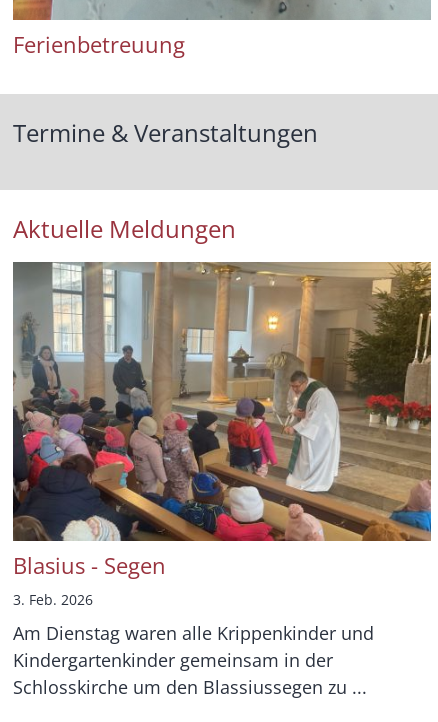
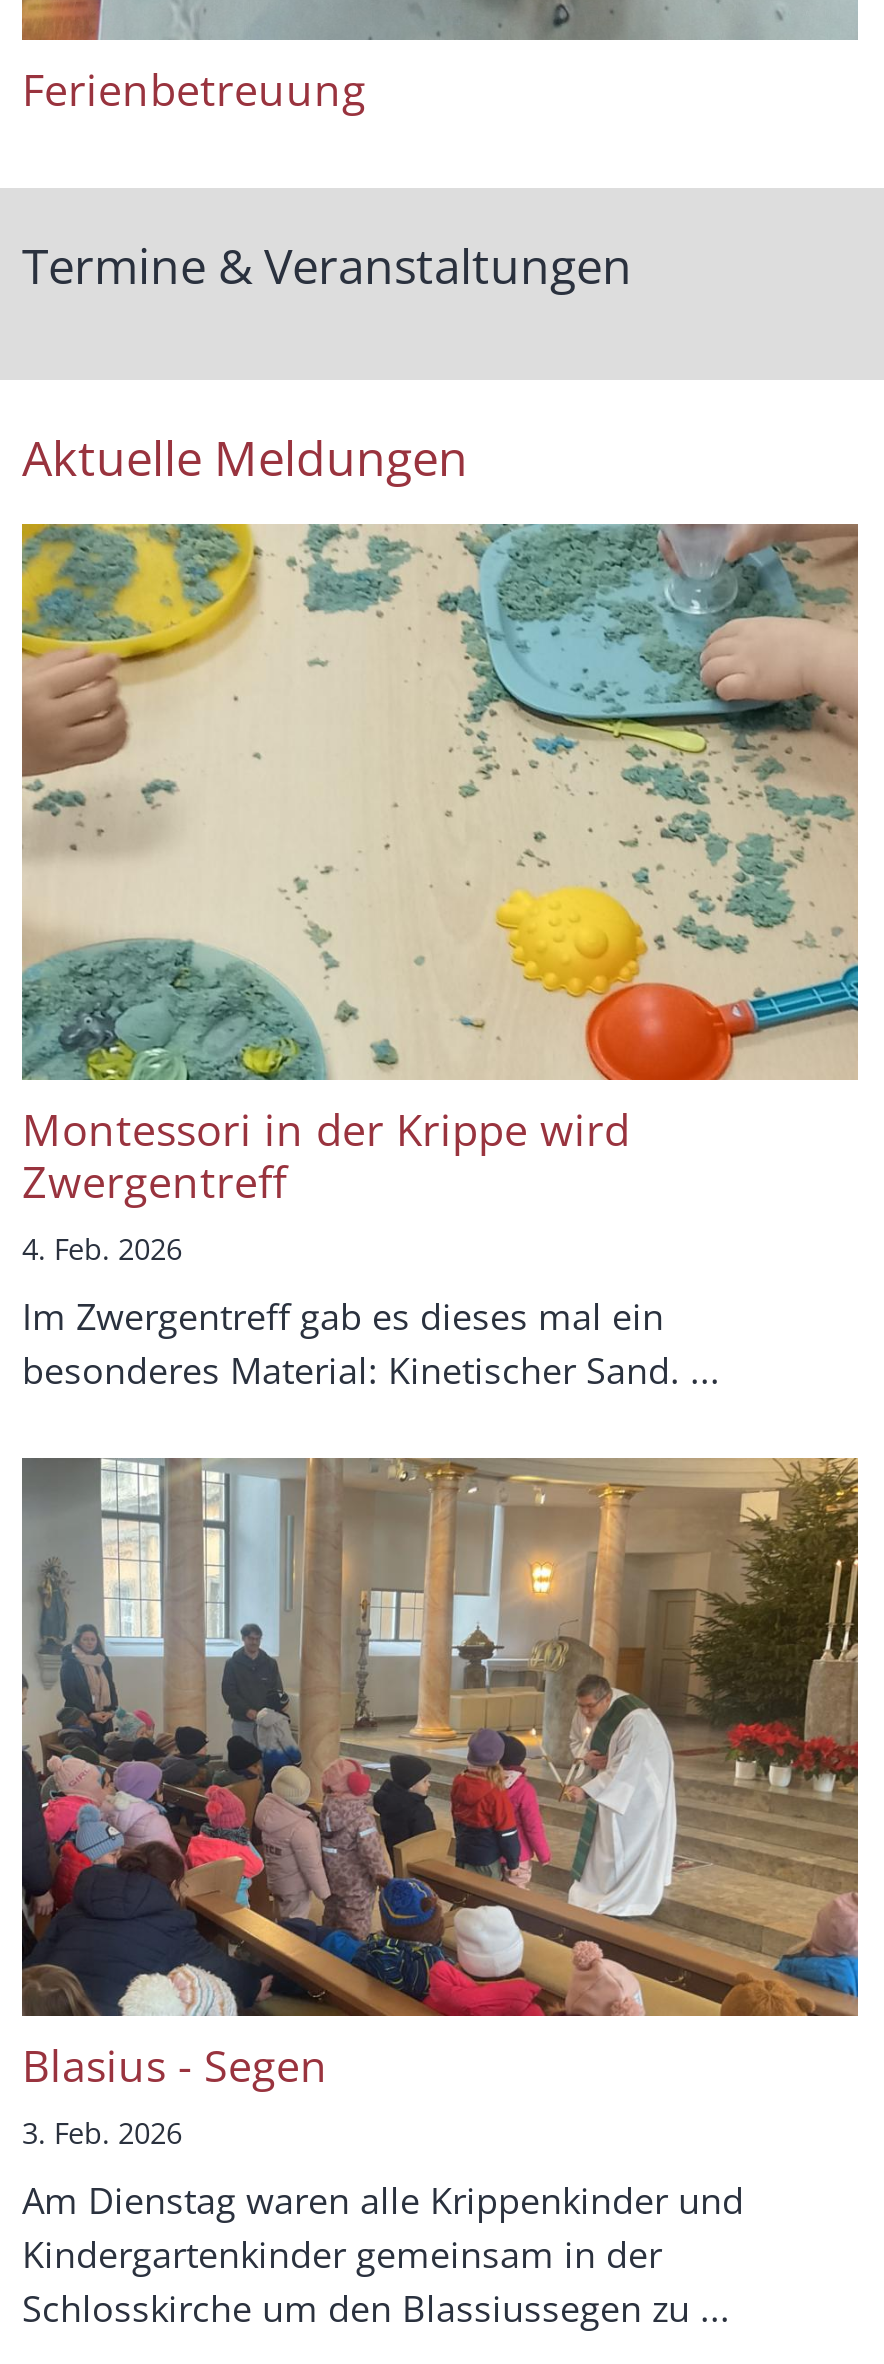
+ [image]
+ Montessori in der Krippe wird
+ Zwergentreff
+ 4. Feb. 2026
+ Im Zwergentreff gab es dieses mal ein
+ besonderes Material: Kinetischer Sand. ...
